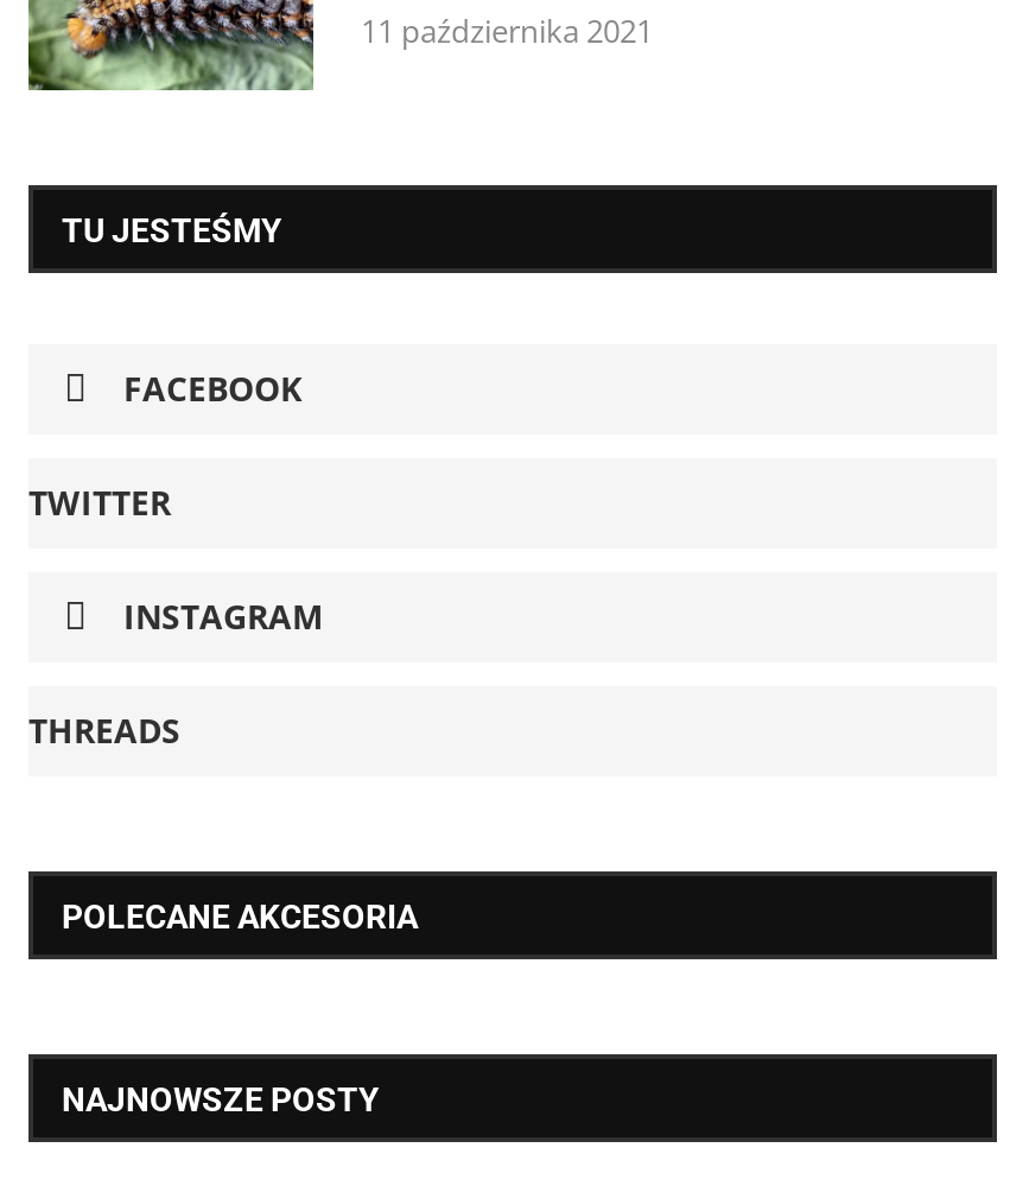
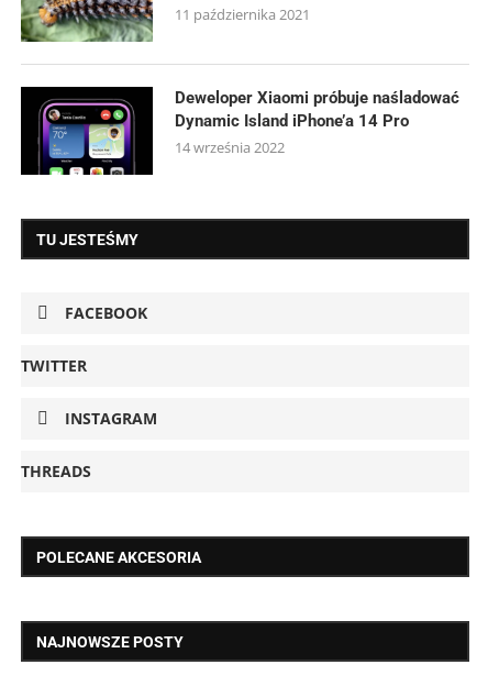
+ [image]
+ Deweloper Xiaomi próbuje naśladować
+ Dynamic Island iPhone’a 14 Pro
+ 14 września 2022
